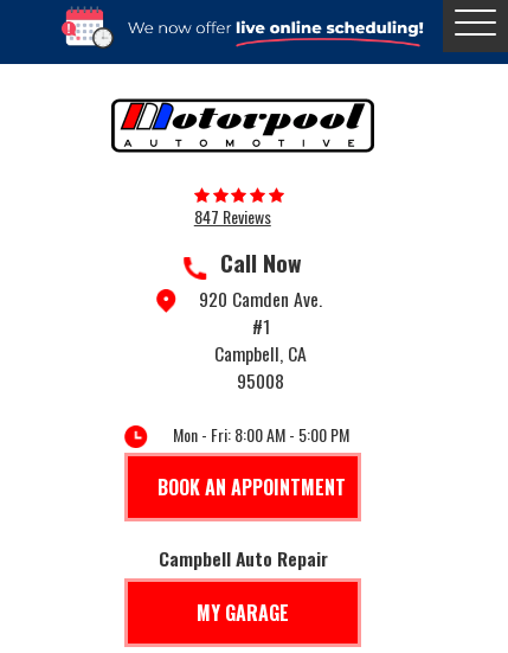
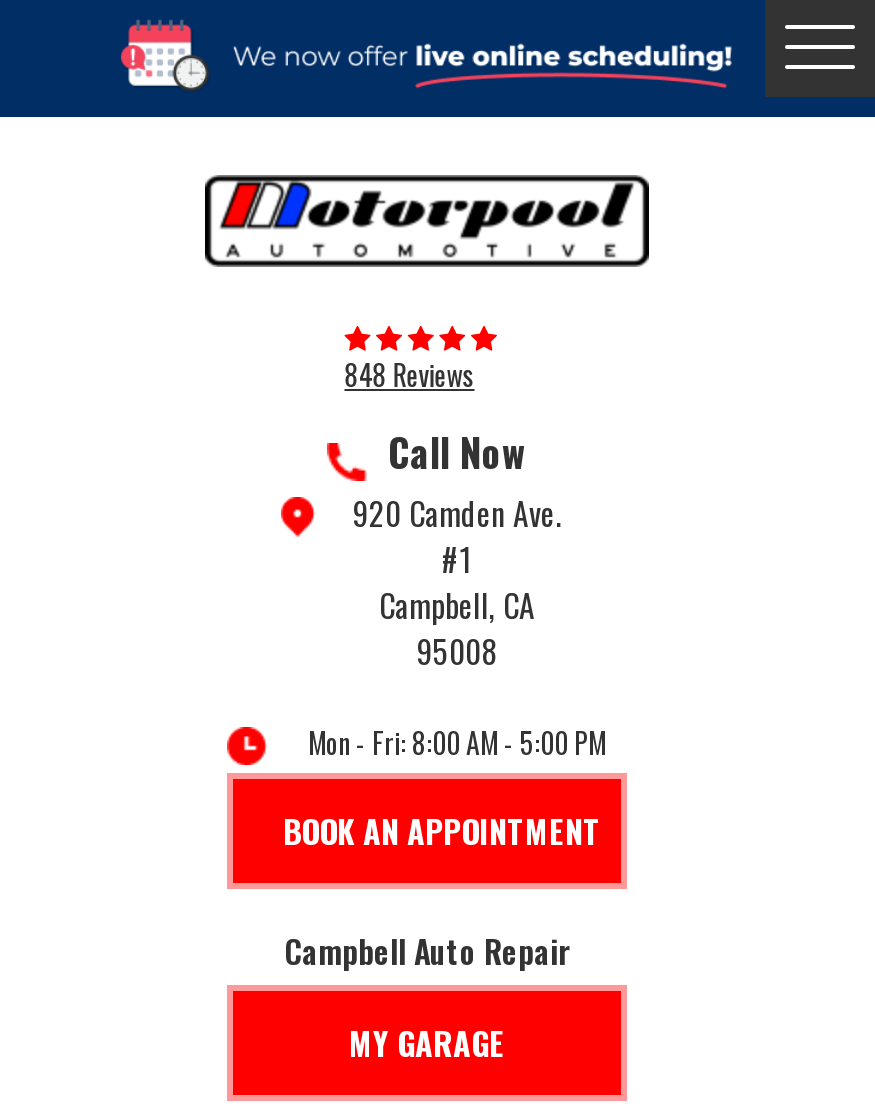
- 847 Reviews
+ 848 Reviews
